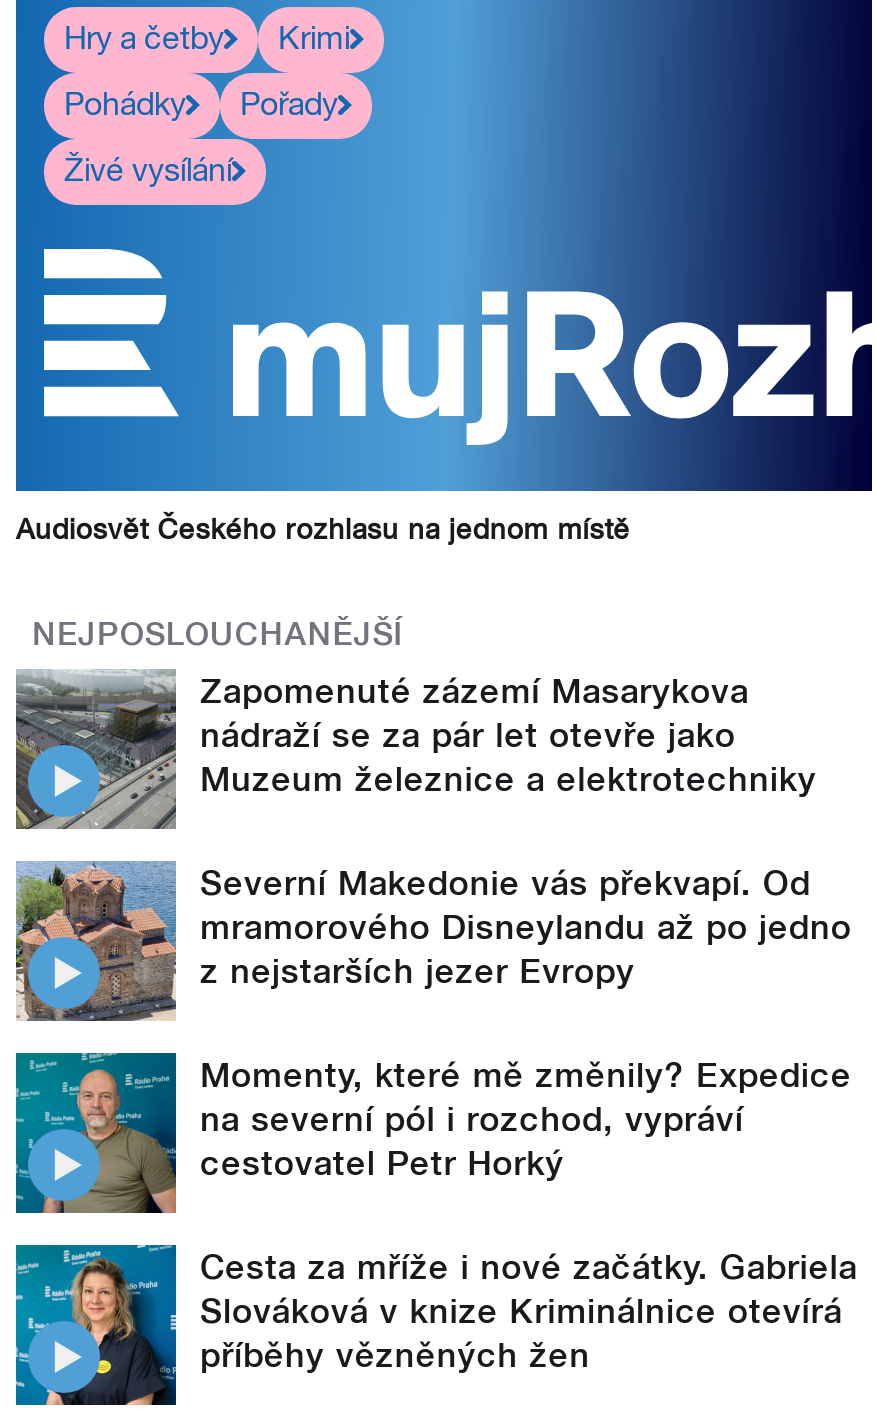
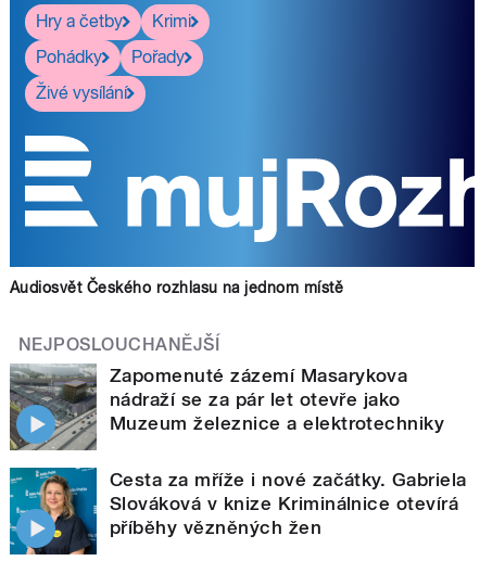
- [image]
- Severní Makedonie vás překvapí. Od
- mramorového Disneylandu až po jedno
- z nejstarších jezer Evropy
- Momenty, které mě změnily? Expedice
- na severní pól i rozchod, vypráví
- cestovatel Petr Horký

- [image]
